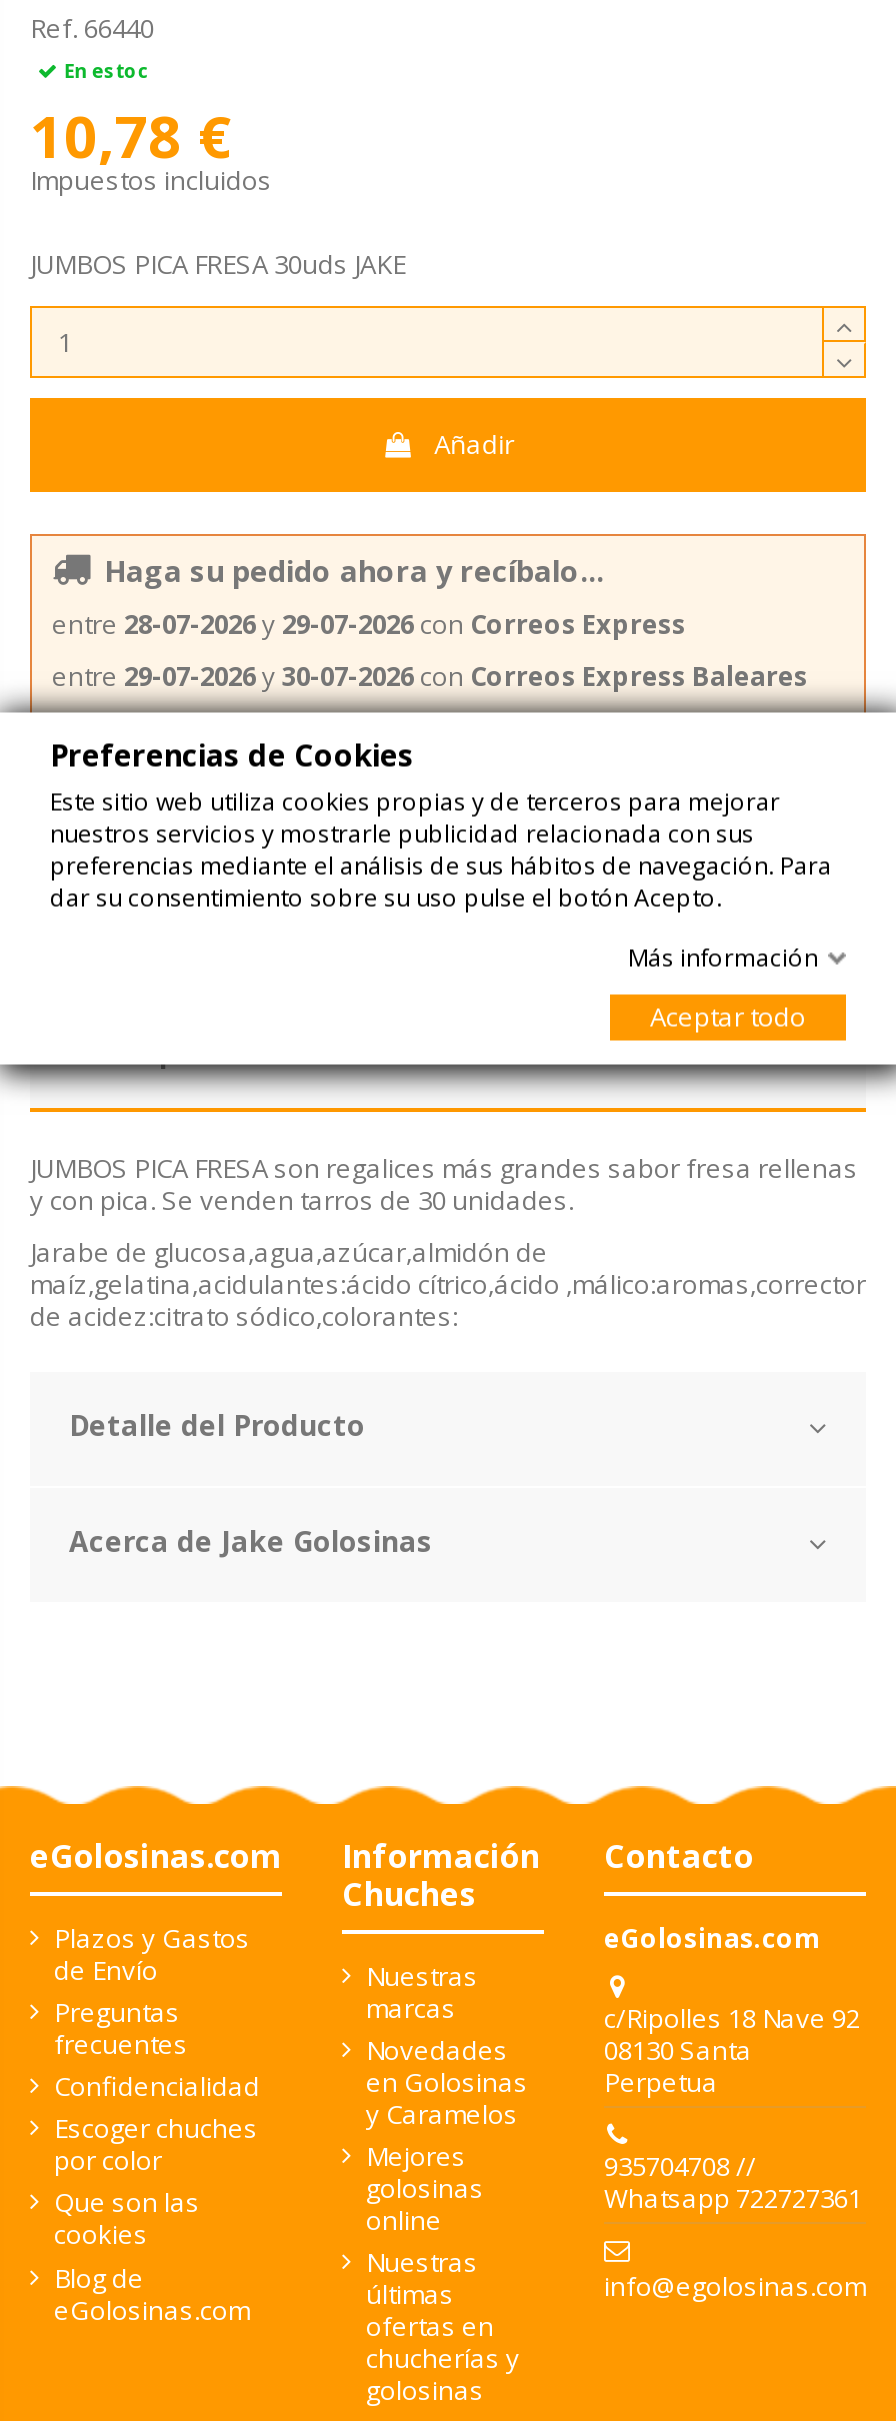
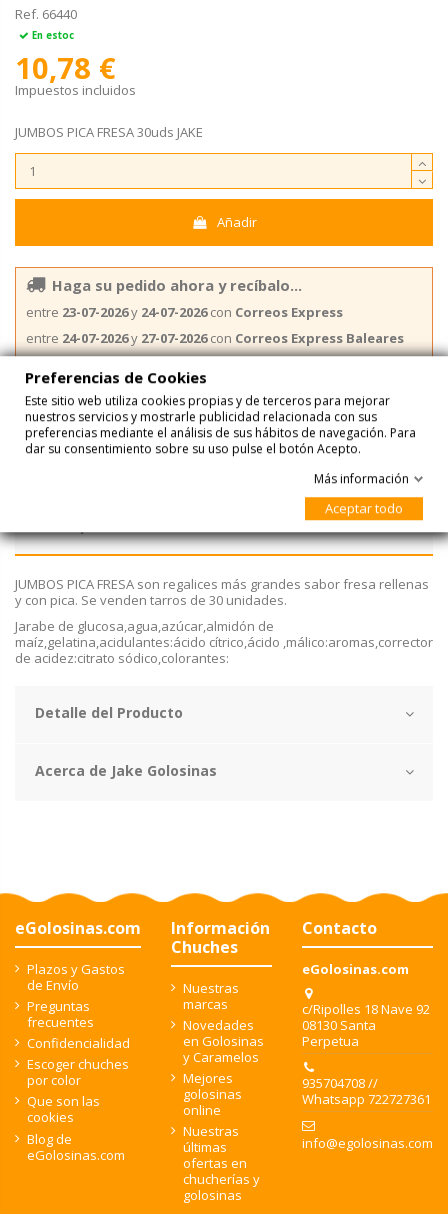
- entre 28-07-2026y 29-07-2026 con Correos Express
+ entre 23-07-2026y 24-07-2026 con Correos Express

- entre 29-07-2026y 30-07-2026 con Correos Express Baleares
+ entre 24-07-2026y 27-07-2026 con Correos Express Baleares
